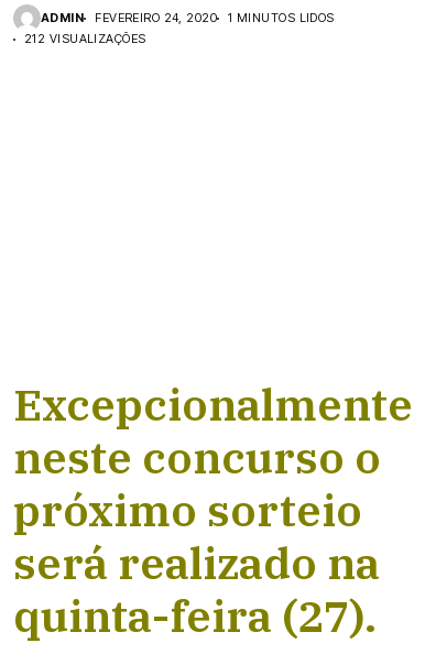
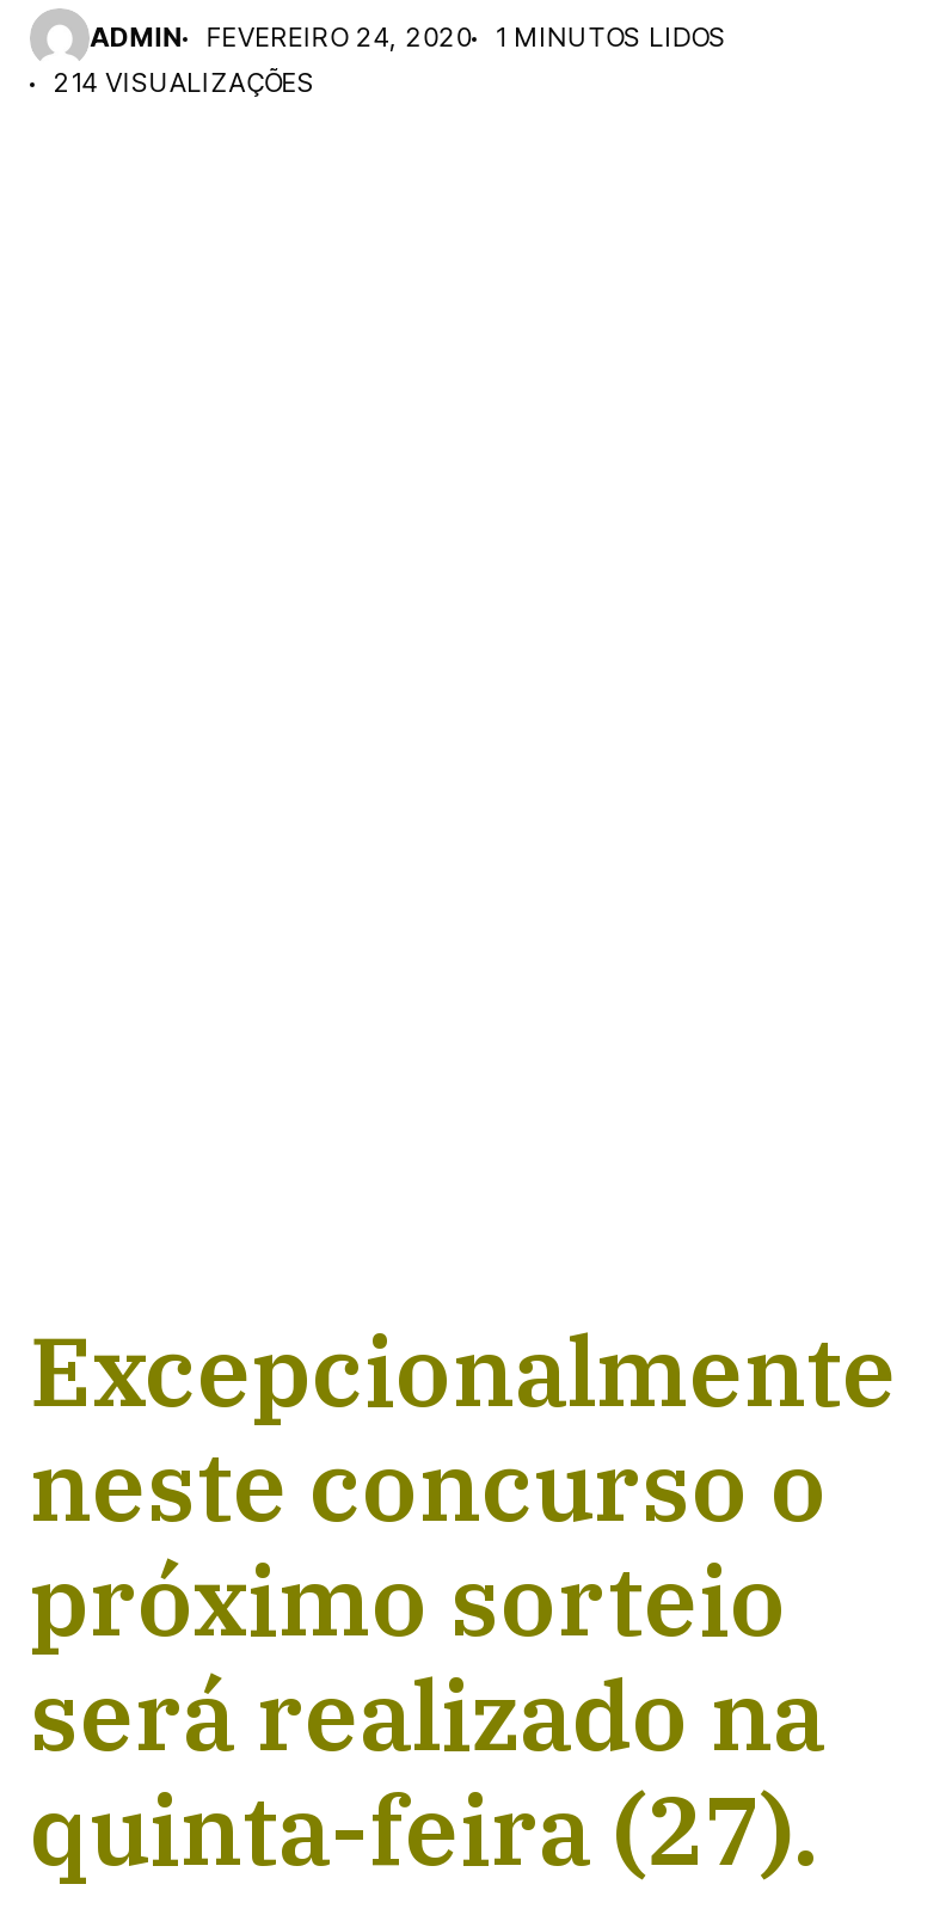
- 212 VISUALIZAÇÕES
+ 214 VISUALIZAÇÕES
